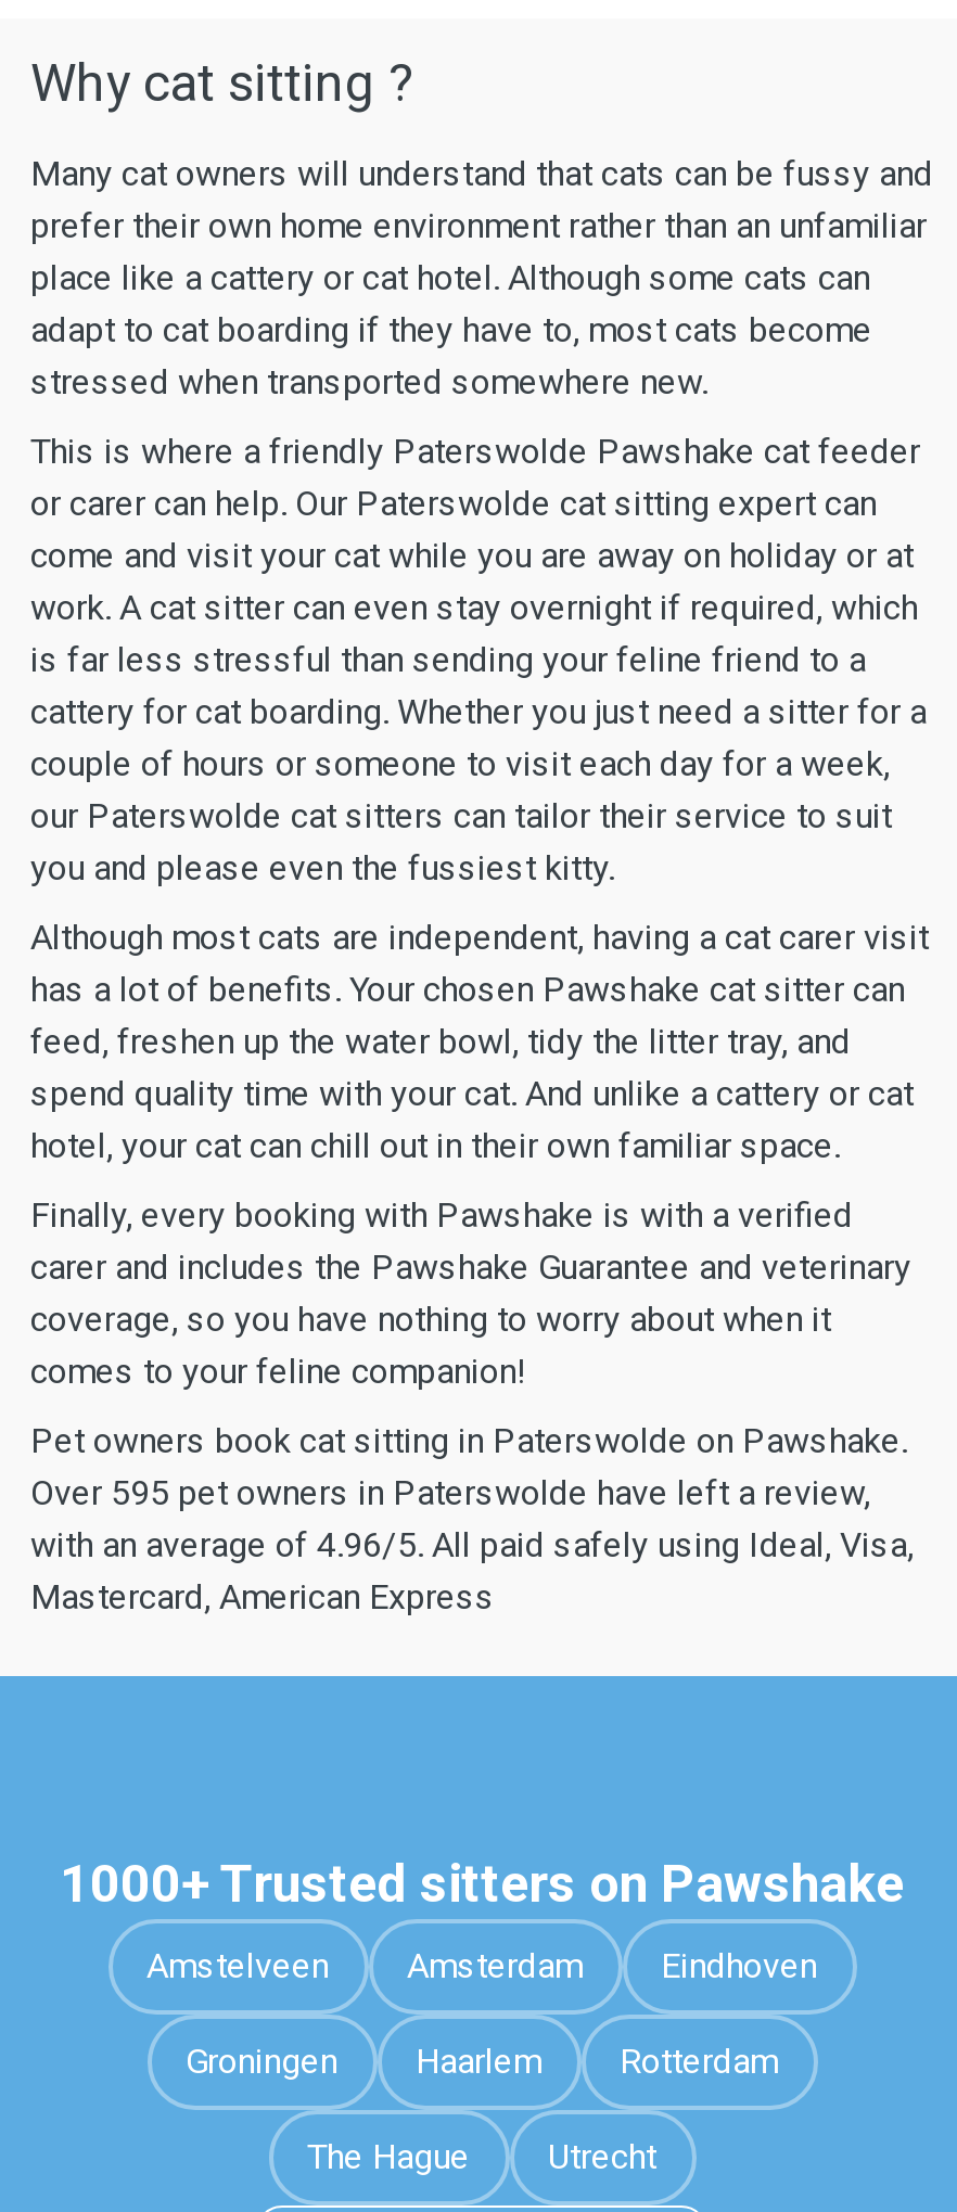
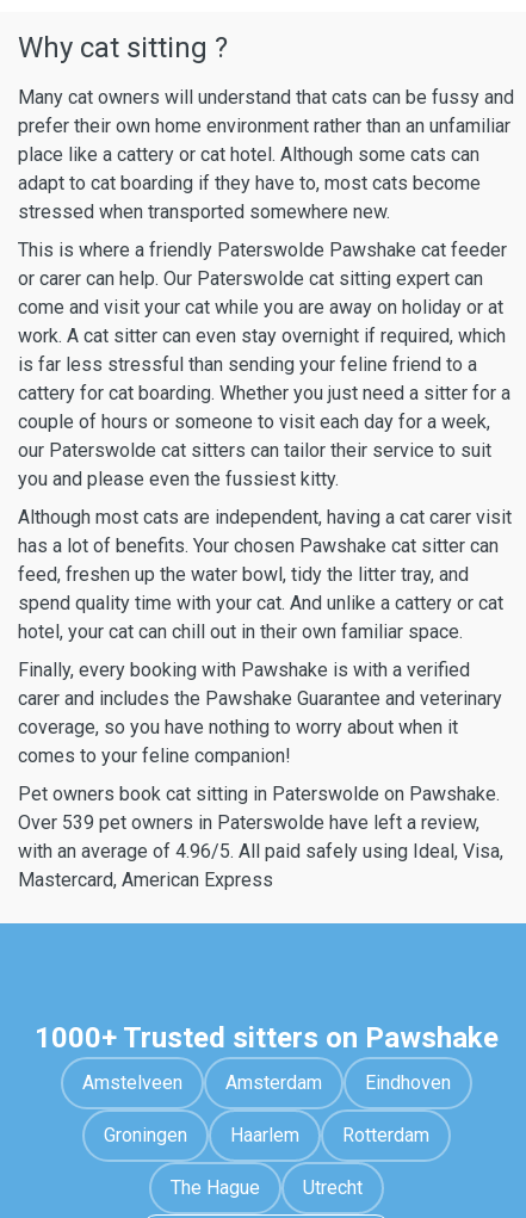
- Over 595 pet owners in Paterswolde have left a review,
+ Over 539 pet owners in Paterswolde have left a review,
